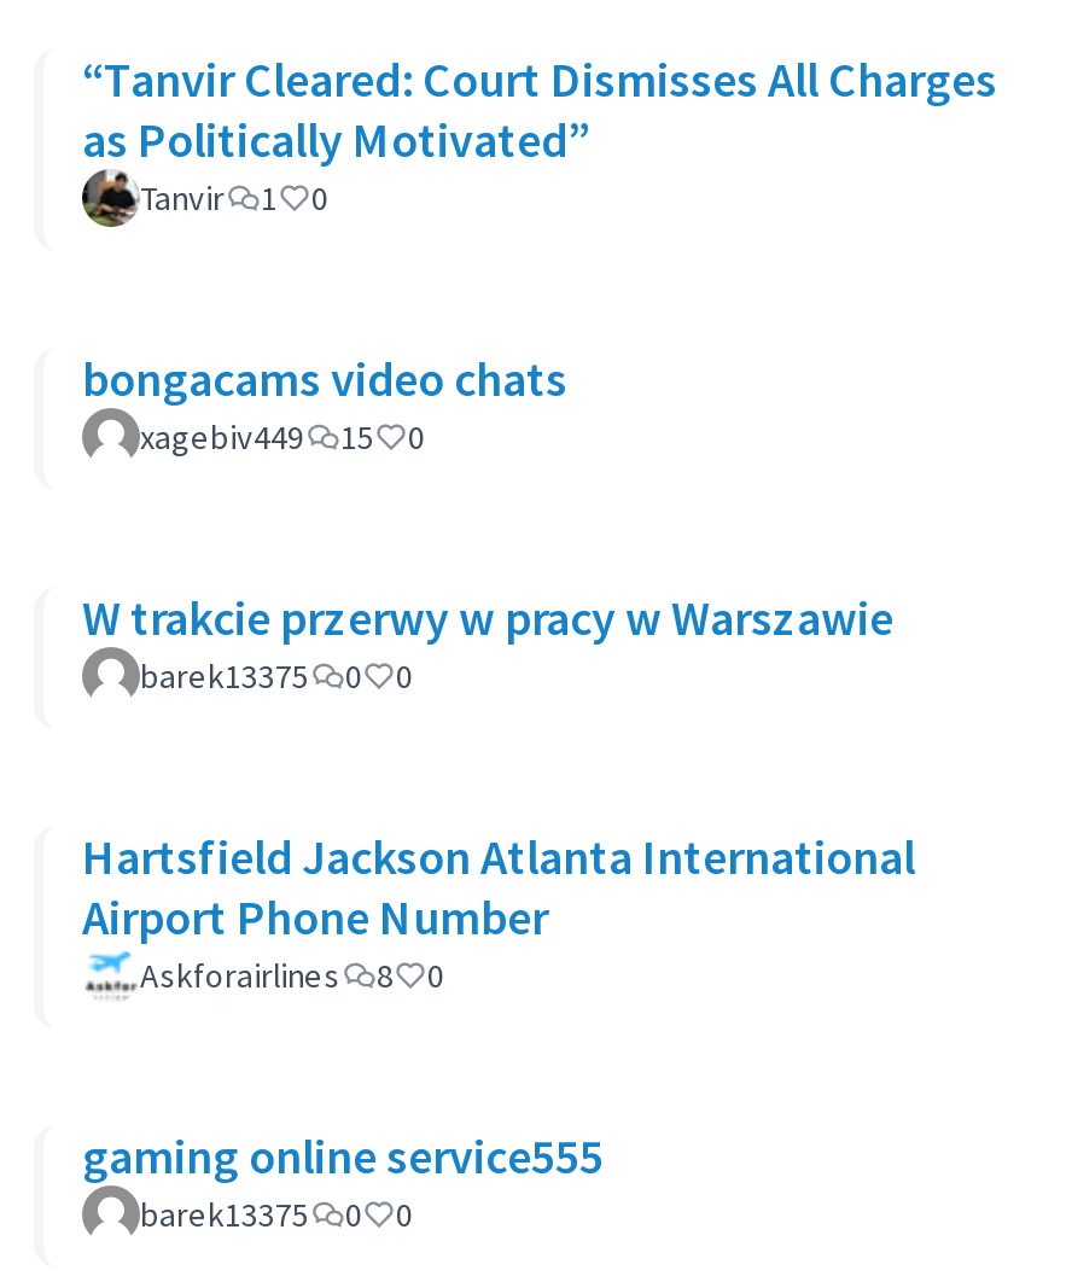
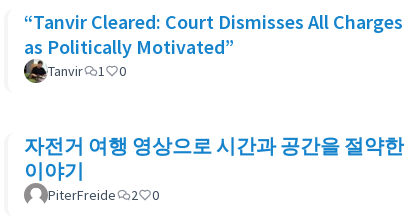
- bongacams video chats
- xagebiv449
- 15
- 0
- W trakcie przerwy w pracy w Warszawie
- barek13375
- 0
- 0
- Hartsfield Jackson Atlanta International
- Airport Phone Number
- Askforairlines
- 8
- 0
- gaming online service555
- barek13375
- 0
+ 자전거 여행 영상으로 시간과 공간을 절약한
+ 이야기
+ PiterFreide
+ 2
